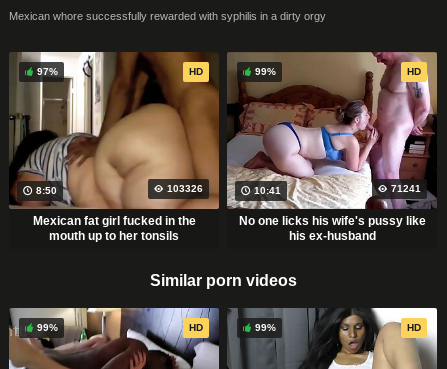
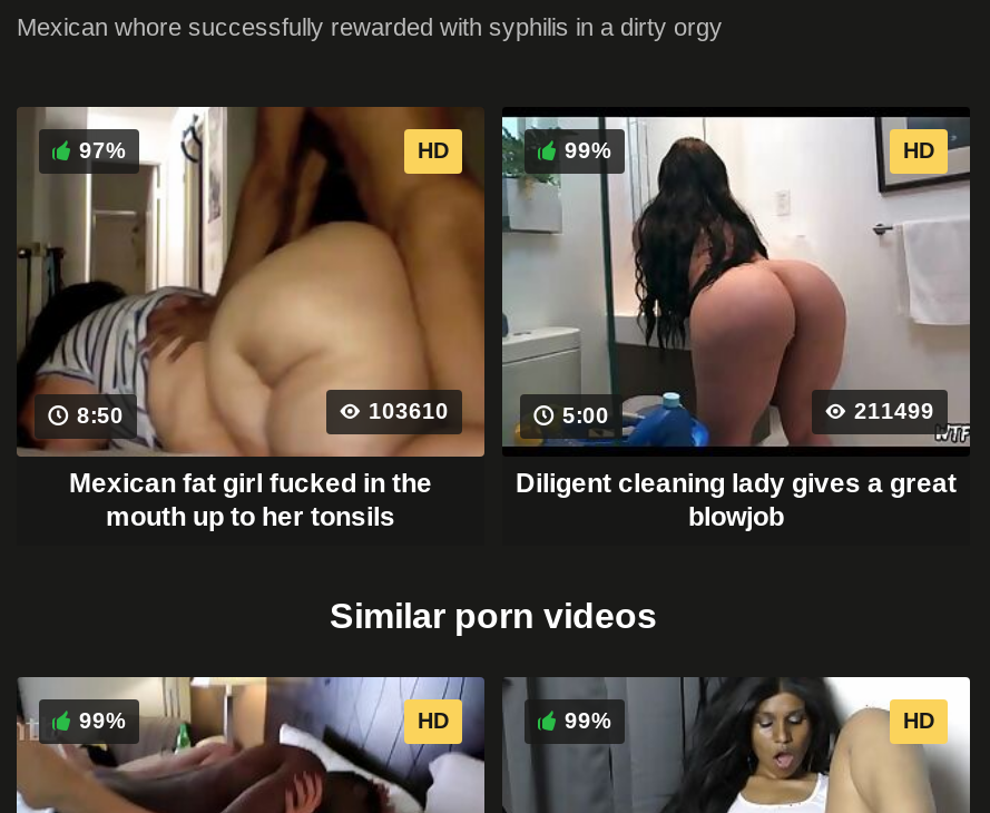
- [image]
- 10:41
+ [image]
+ 5:00

- 103326
+ 103610

- 71241
+ 211499

- No one licks his wife's pussy like
- his ex-husband
+ Diligent cleaning lady gives a great
+ blowjob
